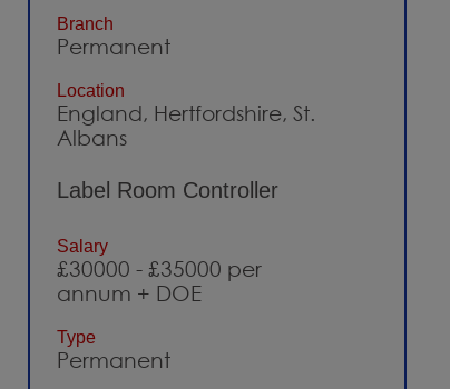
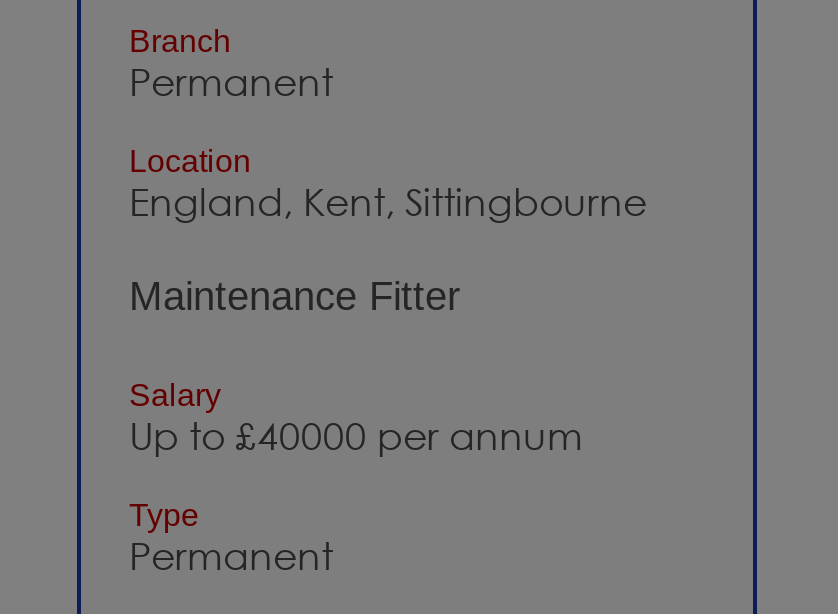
- England, Hertfordshire, St.
- Albans
+ England, Kent, Sittingbourne

- Label Room Controller
+ Maintenance Fitter

- £30000 - £35000 per
- annum + DOE
+ Up to £40000 per annum
